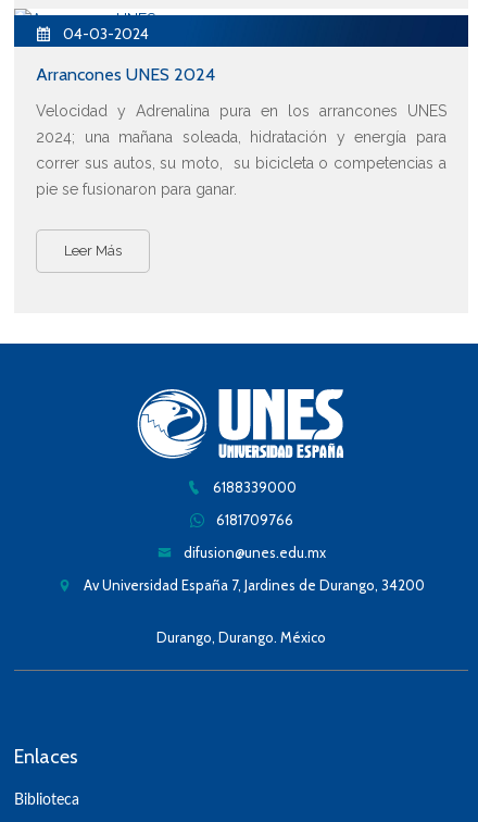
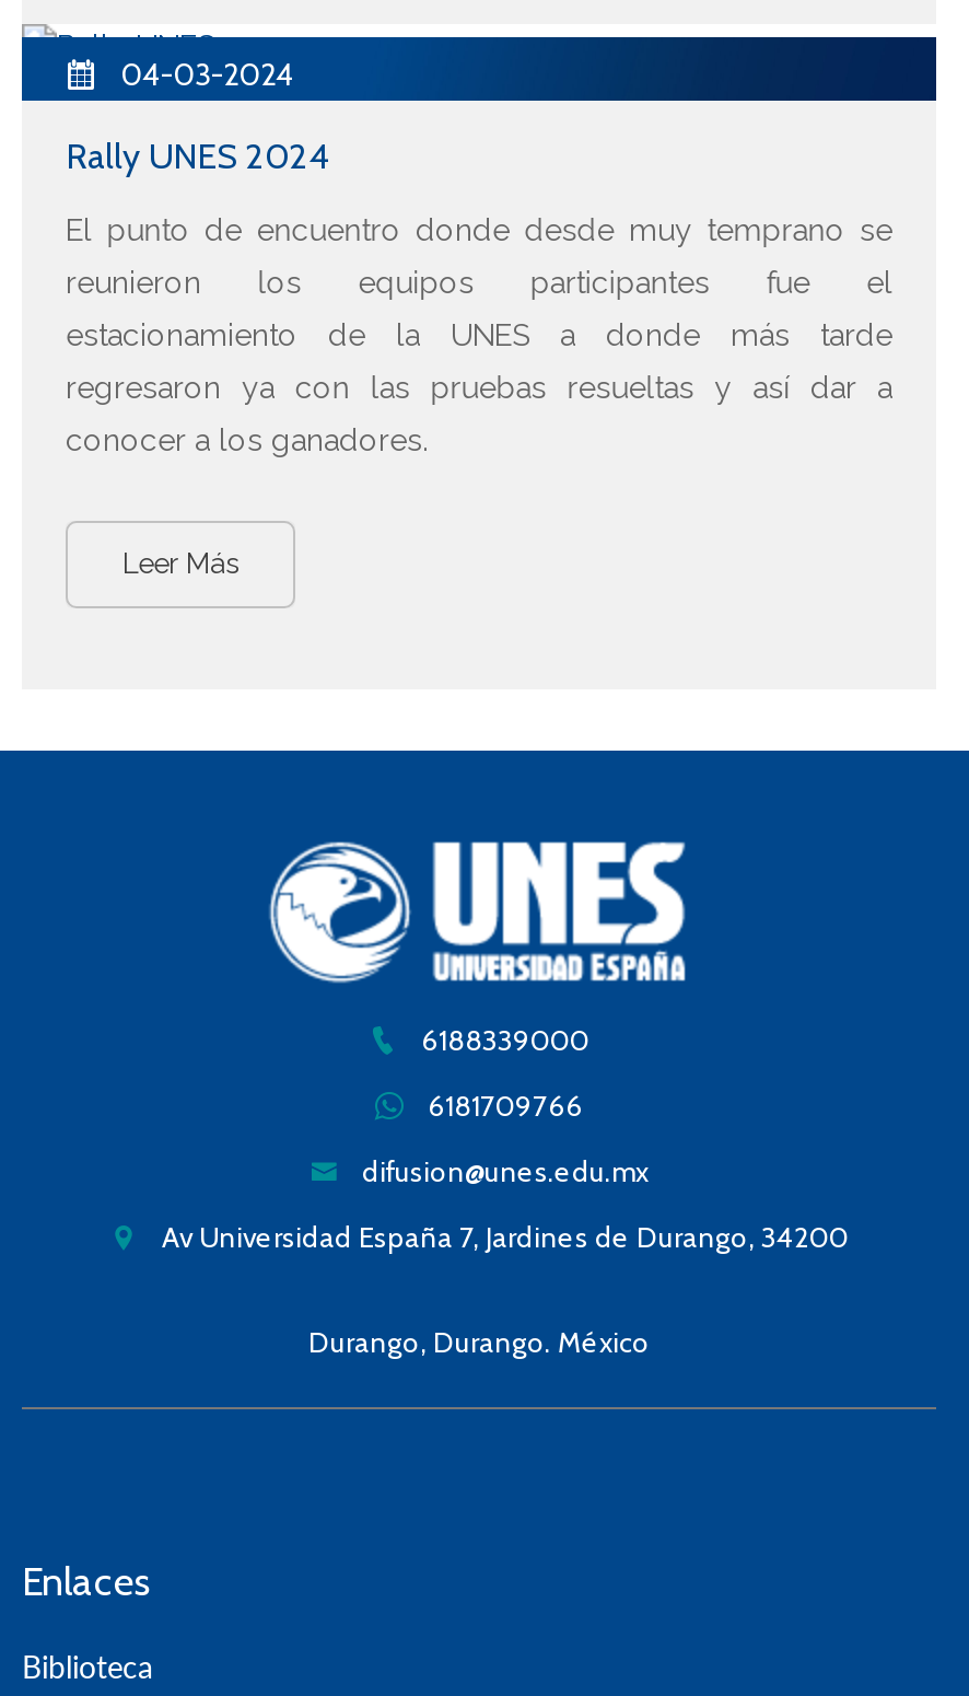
- Arrancones UNES 2024
- Velocidad y Adrenalina pura en los arrancones UNES
- 2024; una mañana soleada, hidratación y energía para
- correr sus autos, su moto, su bicicleta o competencias a
- pie se fusionaron para ganar.
+ Rally UNES 2024
+ El punto de encuentro donde desde muy temprano se
+ reunieron los equipos participantes fue el
+ estacionamiento de la UNES a donde más tarde
+ regresaron ya con las pruebas resueltas y así dar a
+ conocer a los ganadores.
